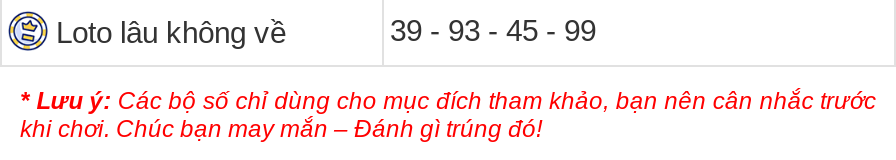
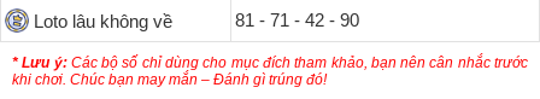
- 39 - 93 - 45 - 99
+ 81 - 71 - 42 - 90
